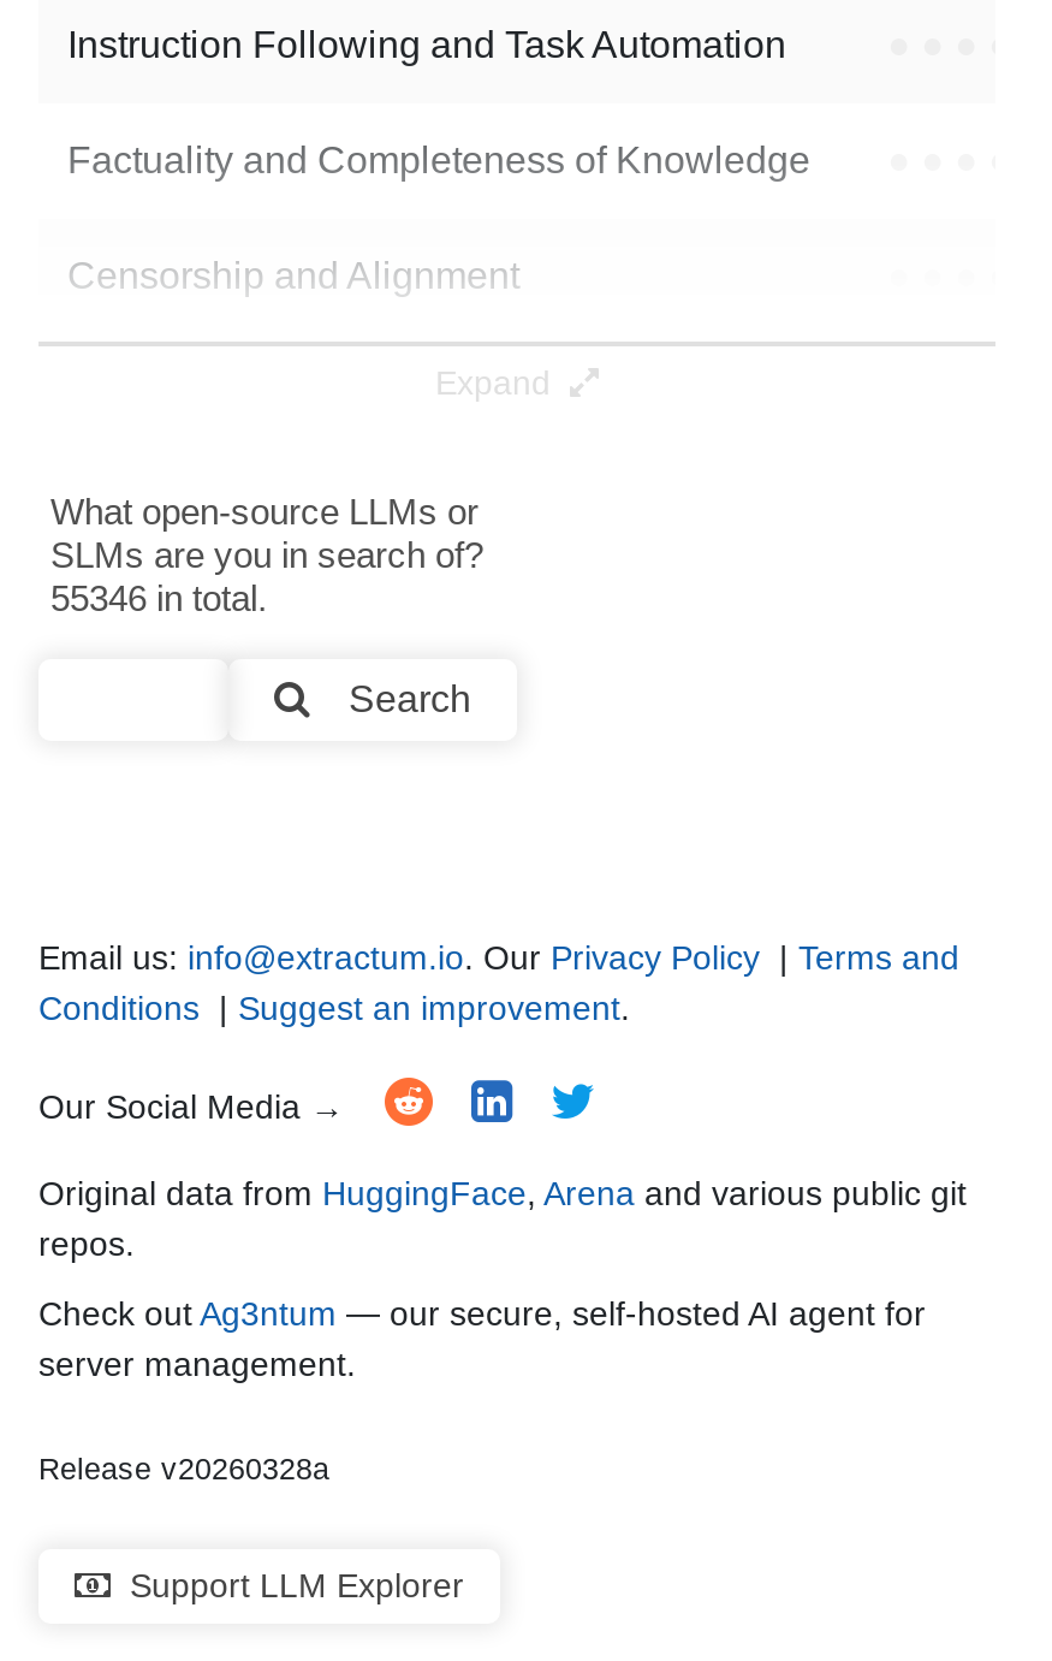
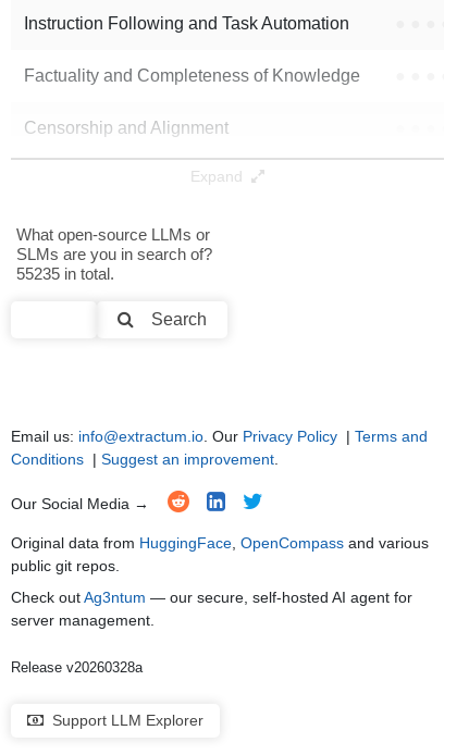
- 55346 in total.
+ 55235 in total.

- Original data from HuggingFace, Arena and various public git
- repos.
+ Original data from HuggingFace, OpenCompass and various
+ public git repos.
